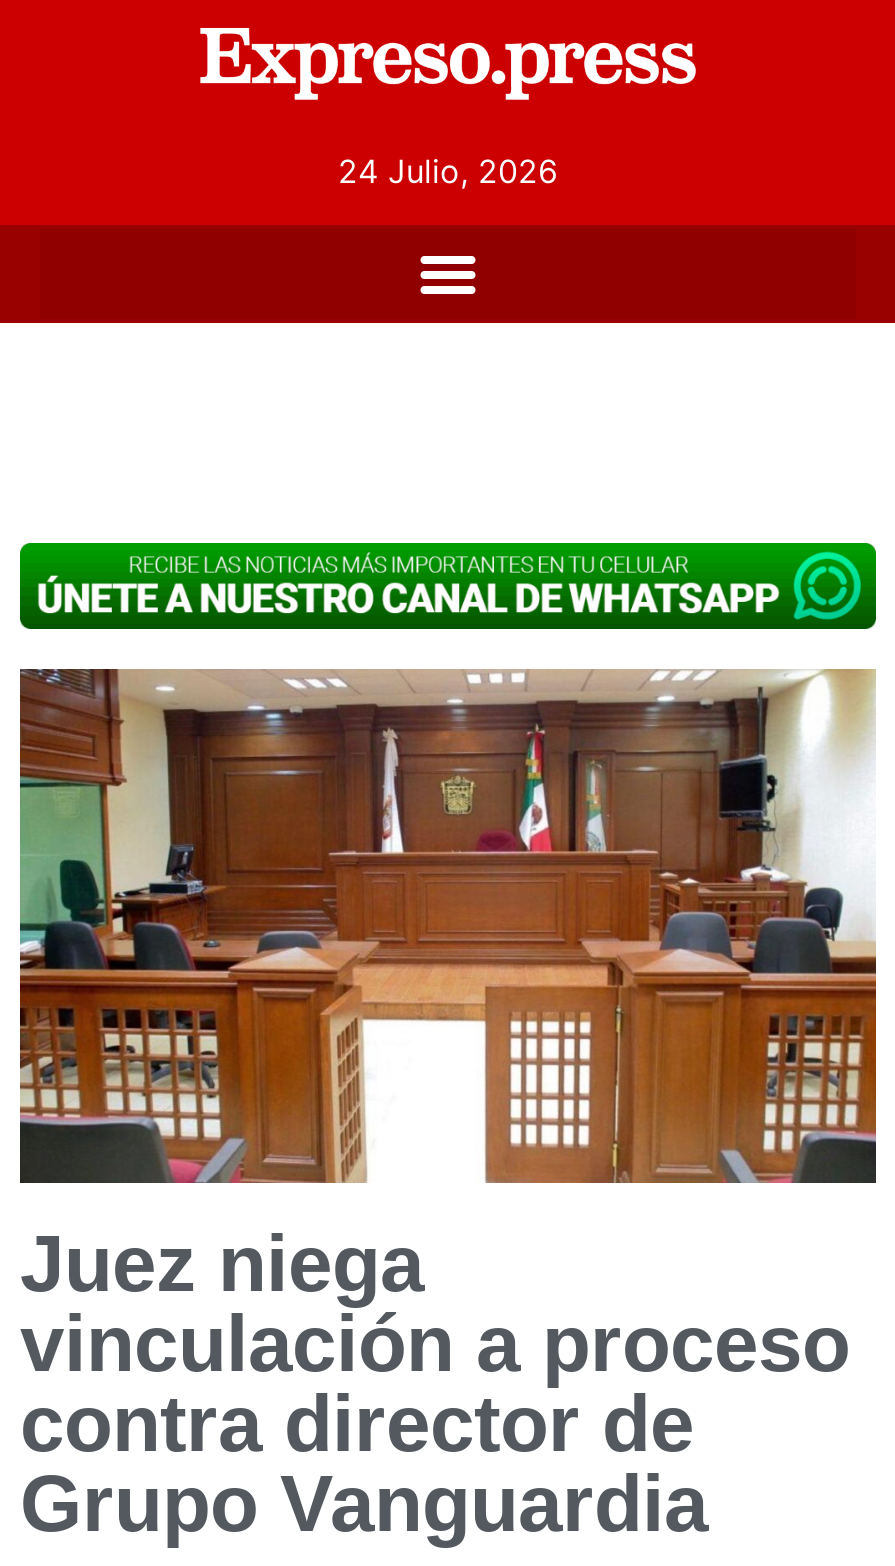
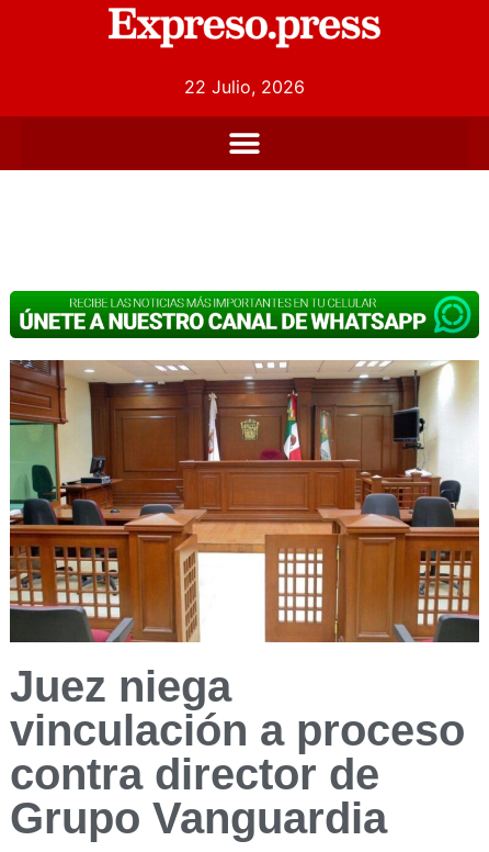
- 24 Julio, 2026
+ 22 Julio, 2026
